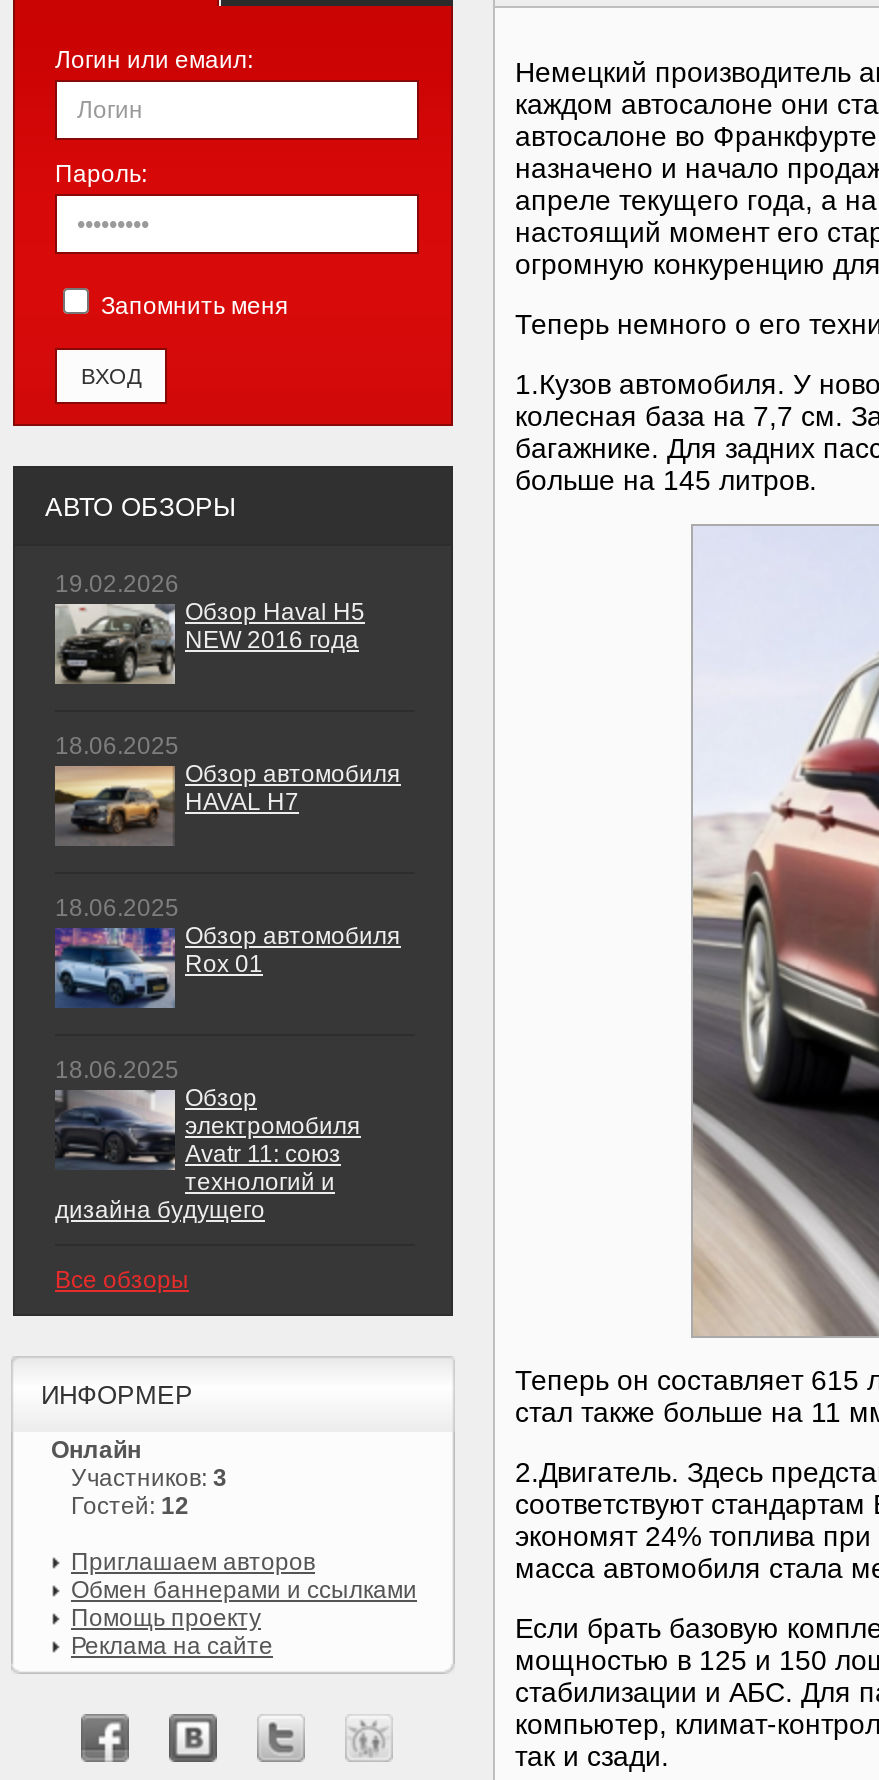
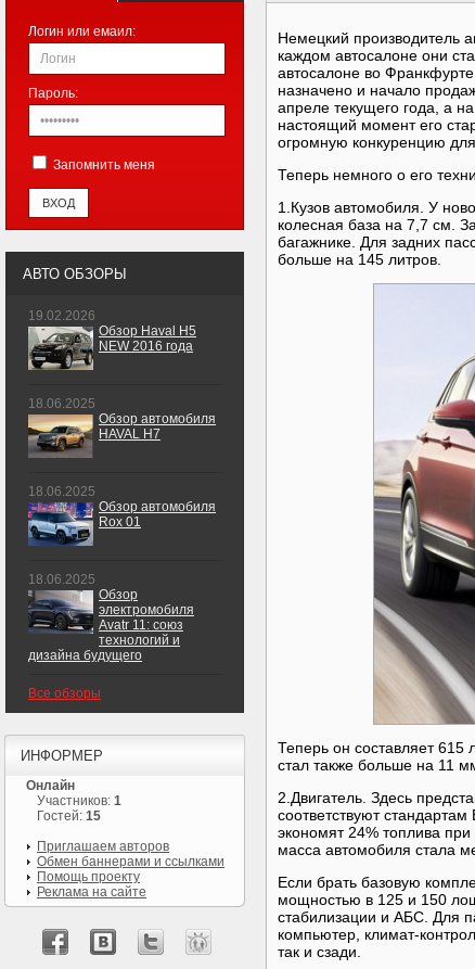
- Участников: 3
+ Участников: 1

- Гостей: 12
+ Гостей: 15
